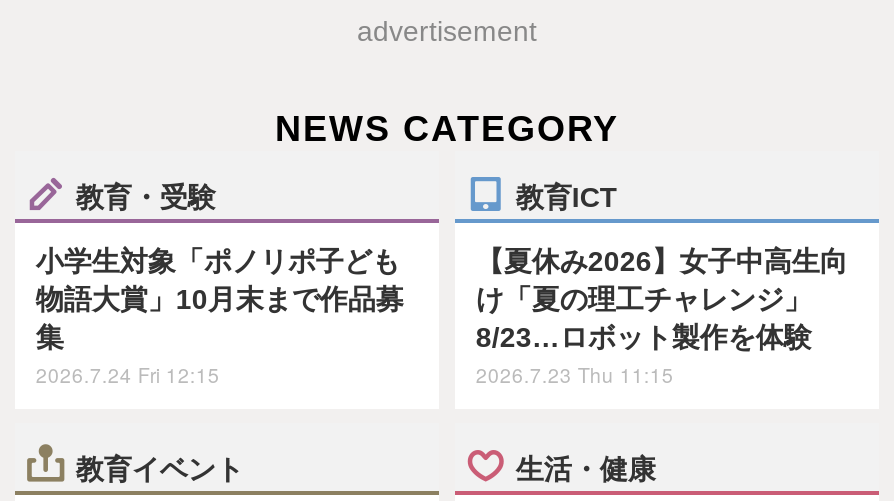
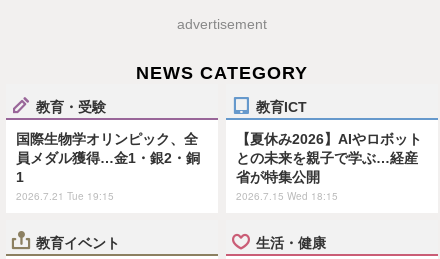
- 小学生対象「ポノリポ子ども
- 物語大賞」10月末まで作品募
- 集
- 2026.7.24 Fri 12:15
+ 国際生物学オリンピック、全
+ 員メダル獲得…金1・銀2・銅
+ 1
+ 2026.7.21 Tue 19:15

- 【夏休み2026】女子中高生向
- け「夏の理工チャレンジ」
- 8/23…ロボット製作を体験
- 2026.7.23 Thu 11:15
+ 【夏休み2026】AIやロボット
+ との未来を親子で学ぶ…経産
+ 省が特集公開
+ 2026.7.15 Wed 18:15
